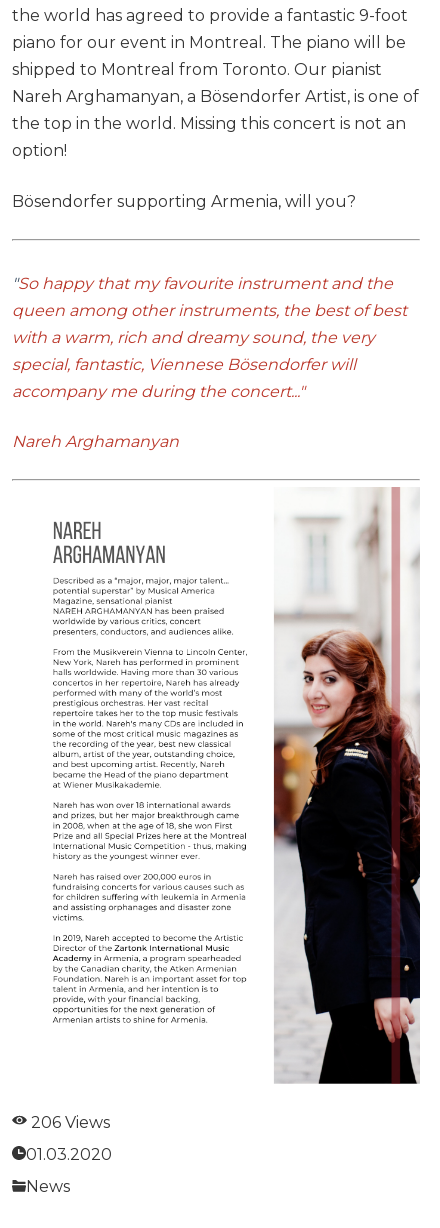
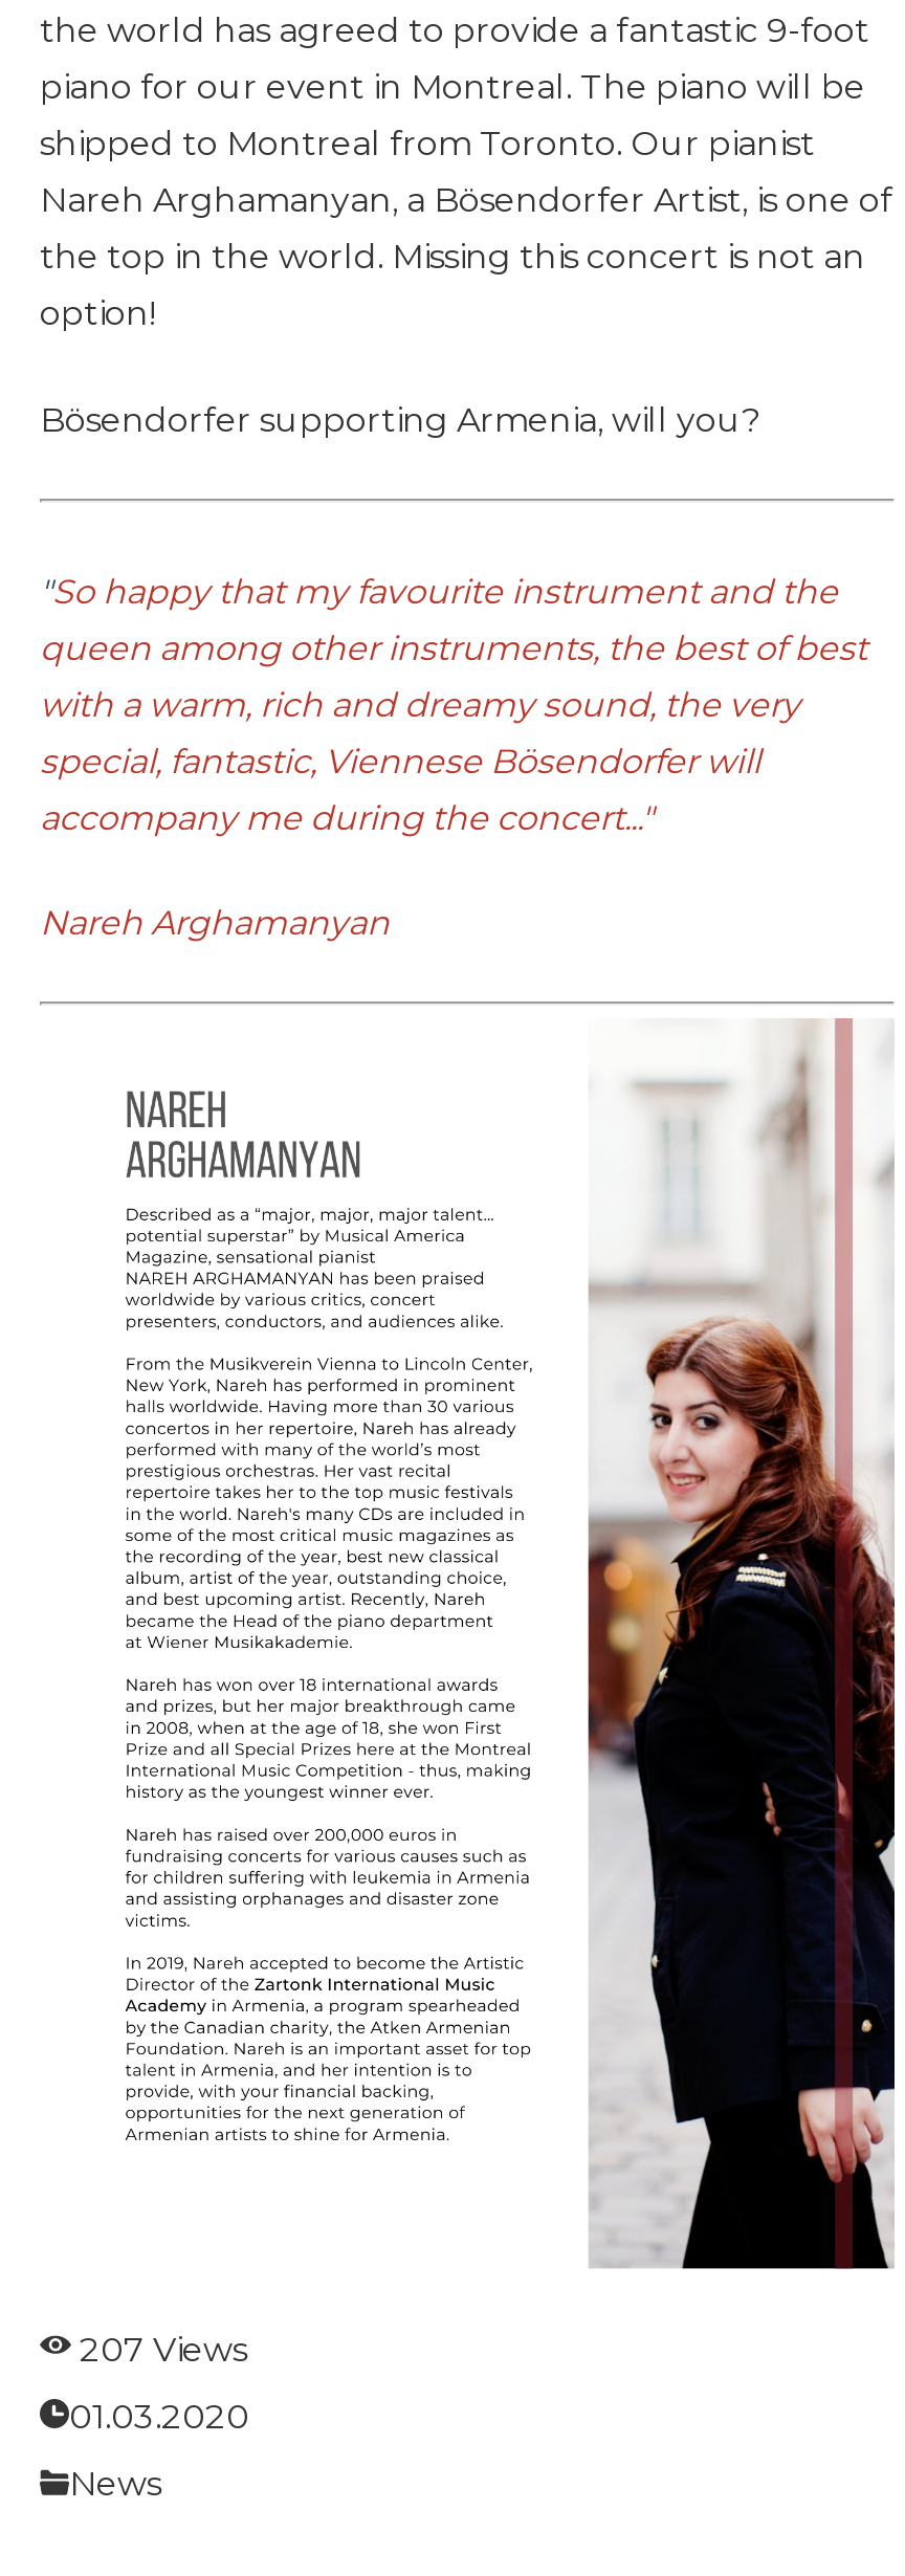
- 206 Views
+ 207 Views
